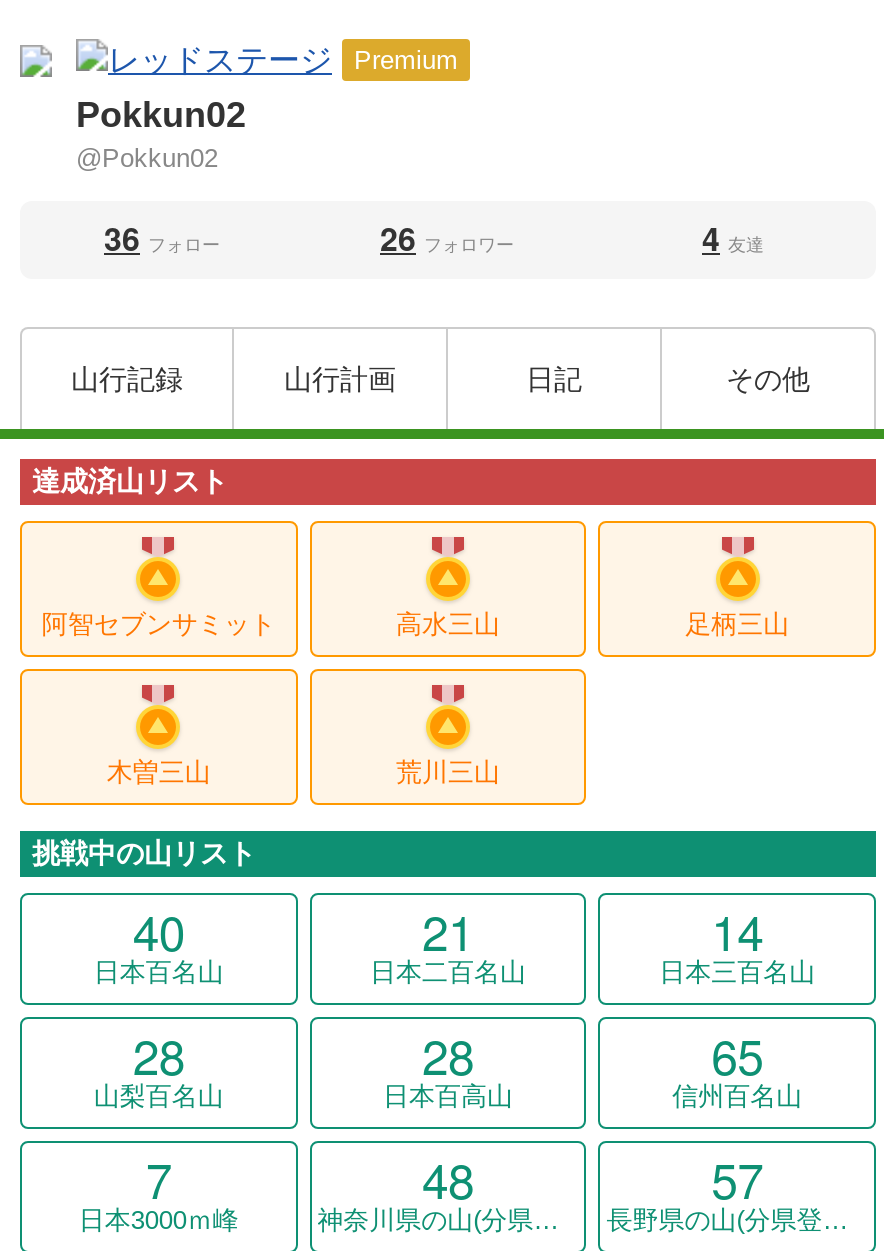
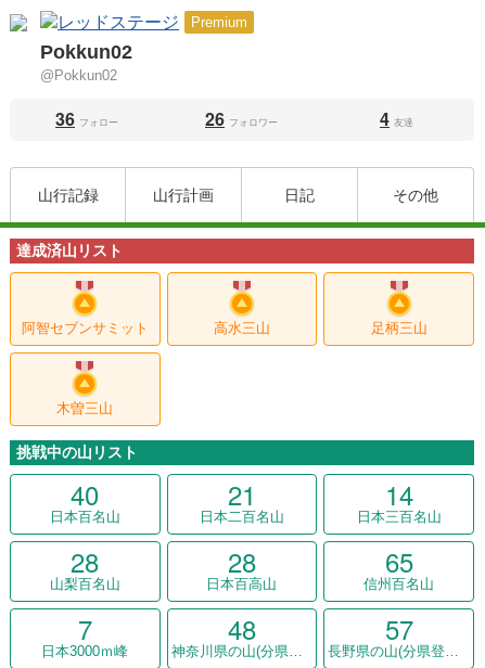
- [image]
- 荒川三山
